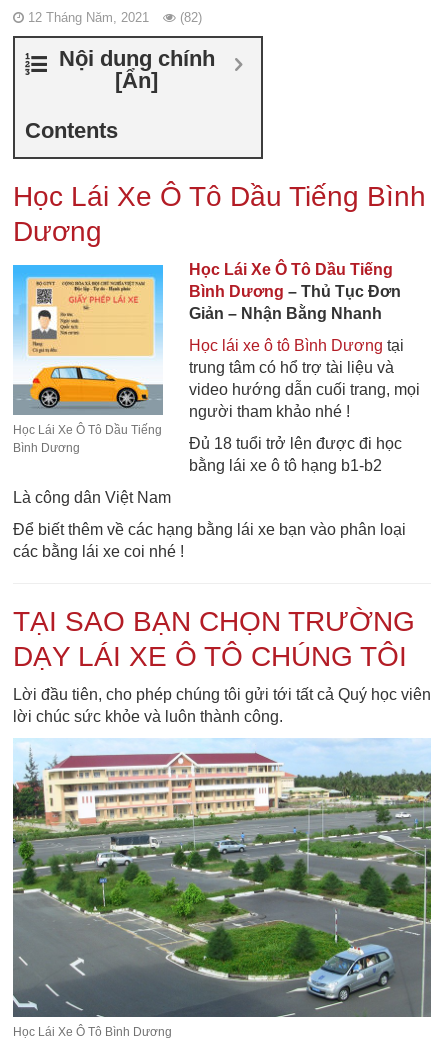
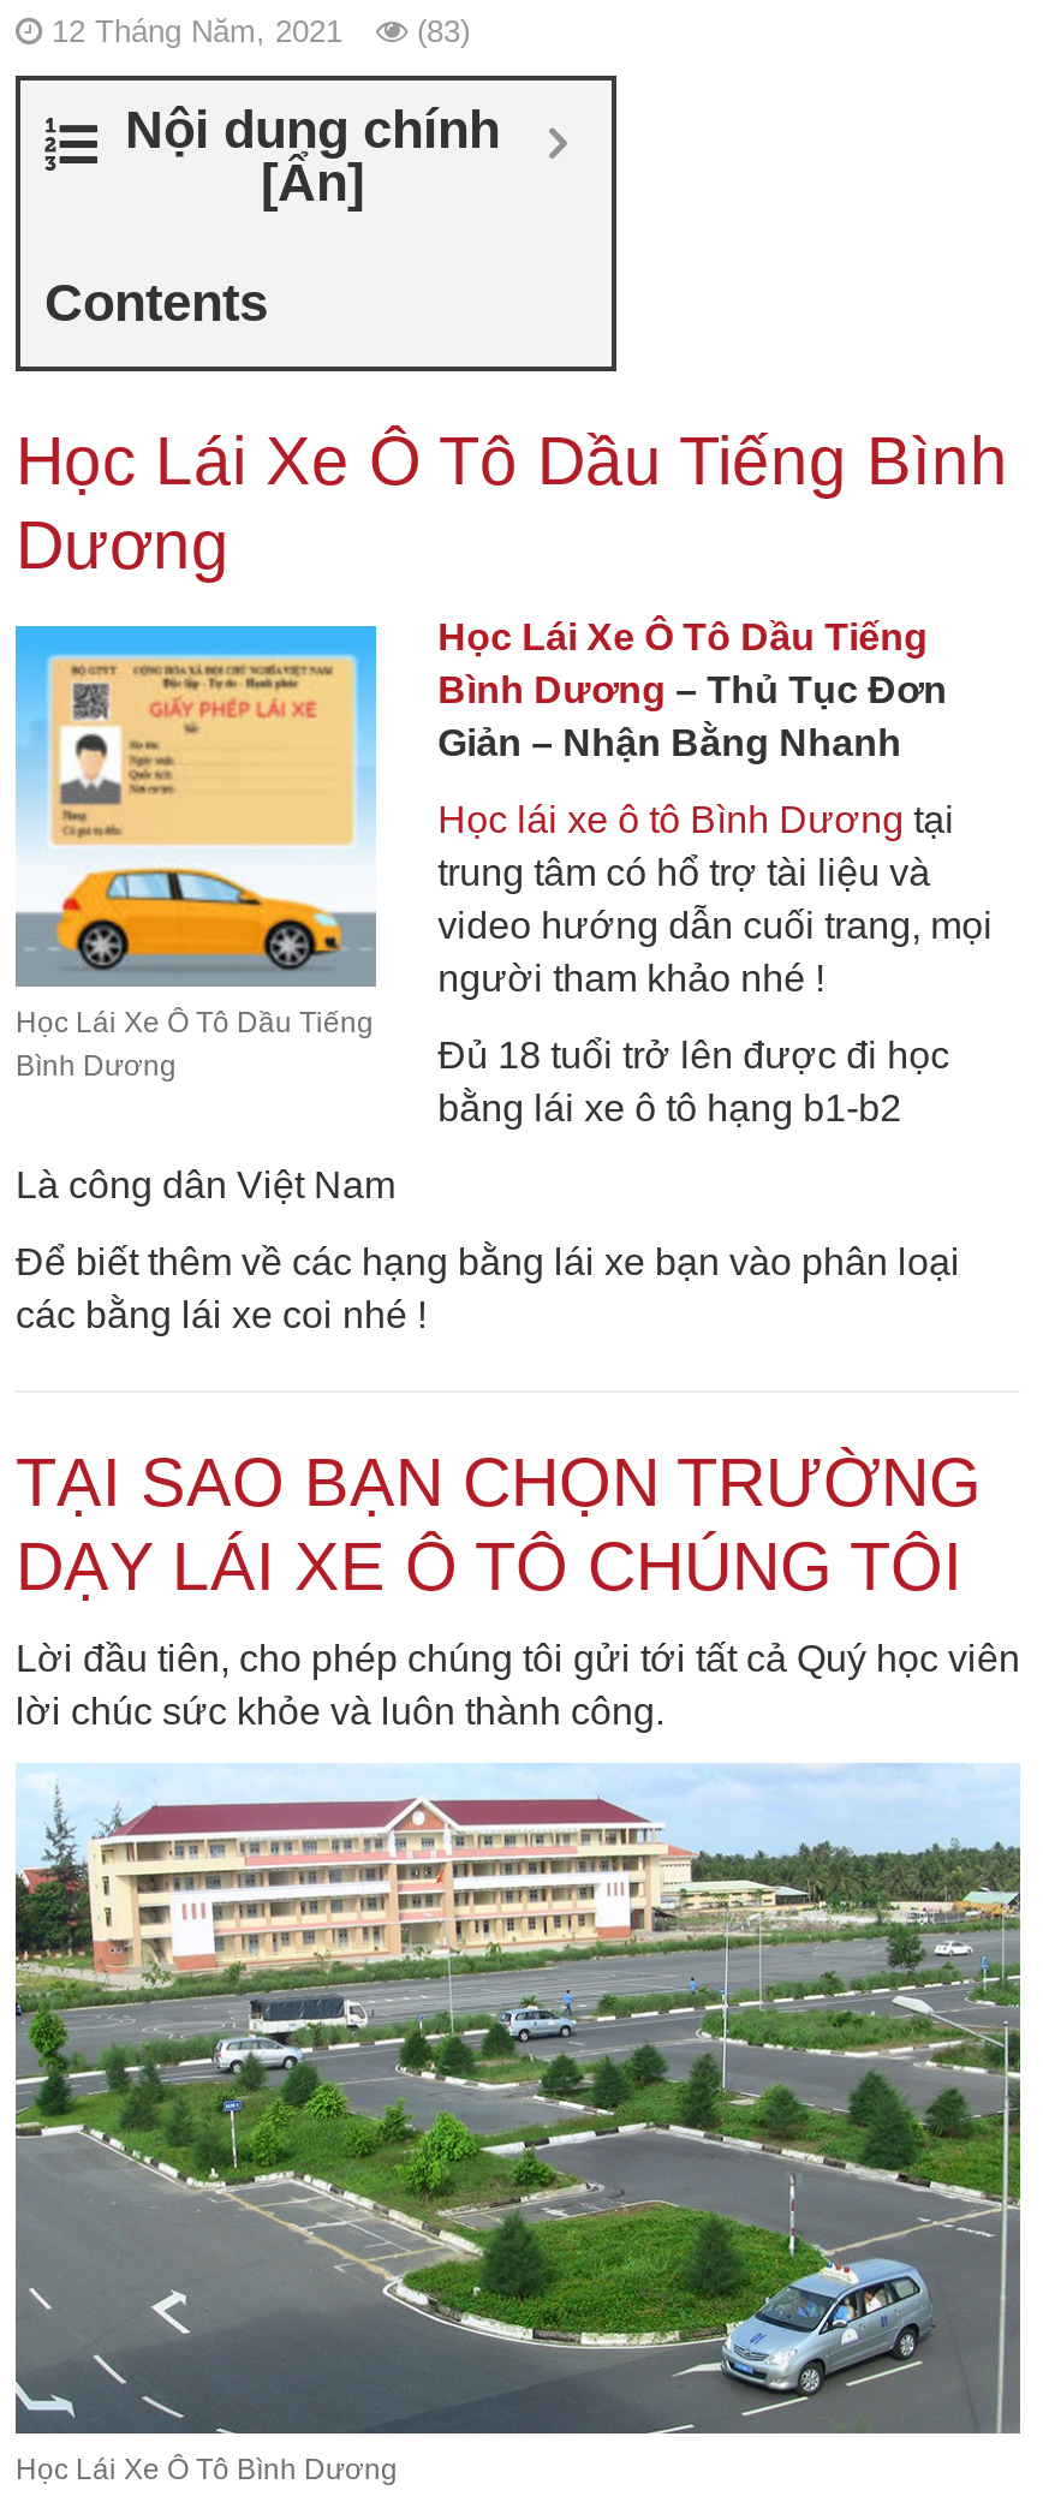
- (82)
+ (83)
